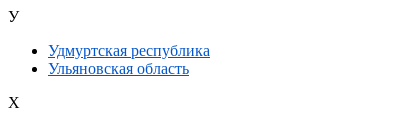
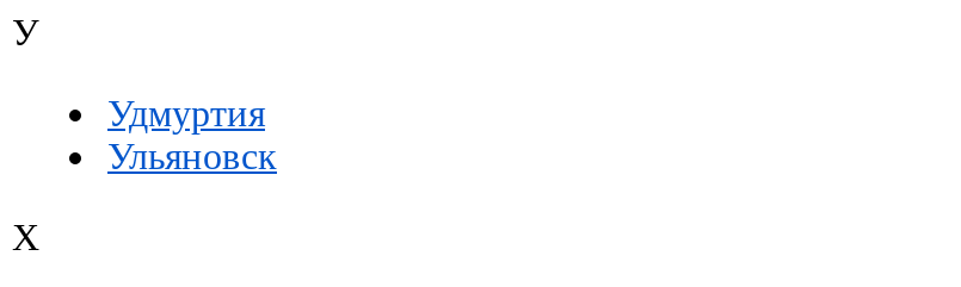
- Удмуртская республика
- Ульяновская область
+ Удмуртия
+ Ульяновск
